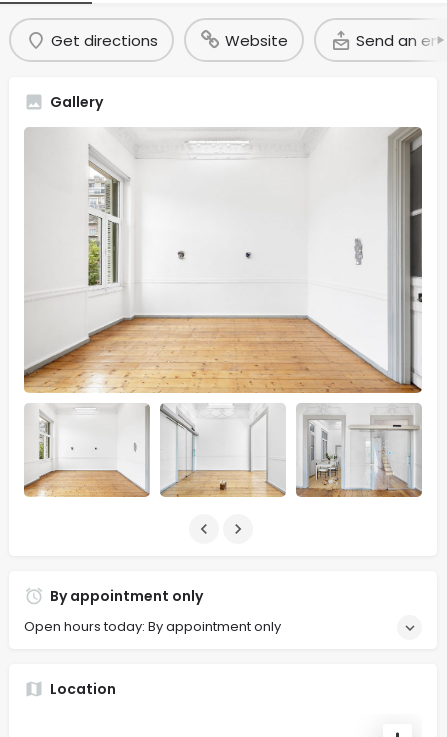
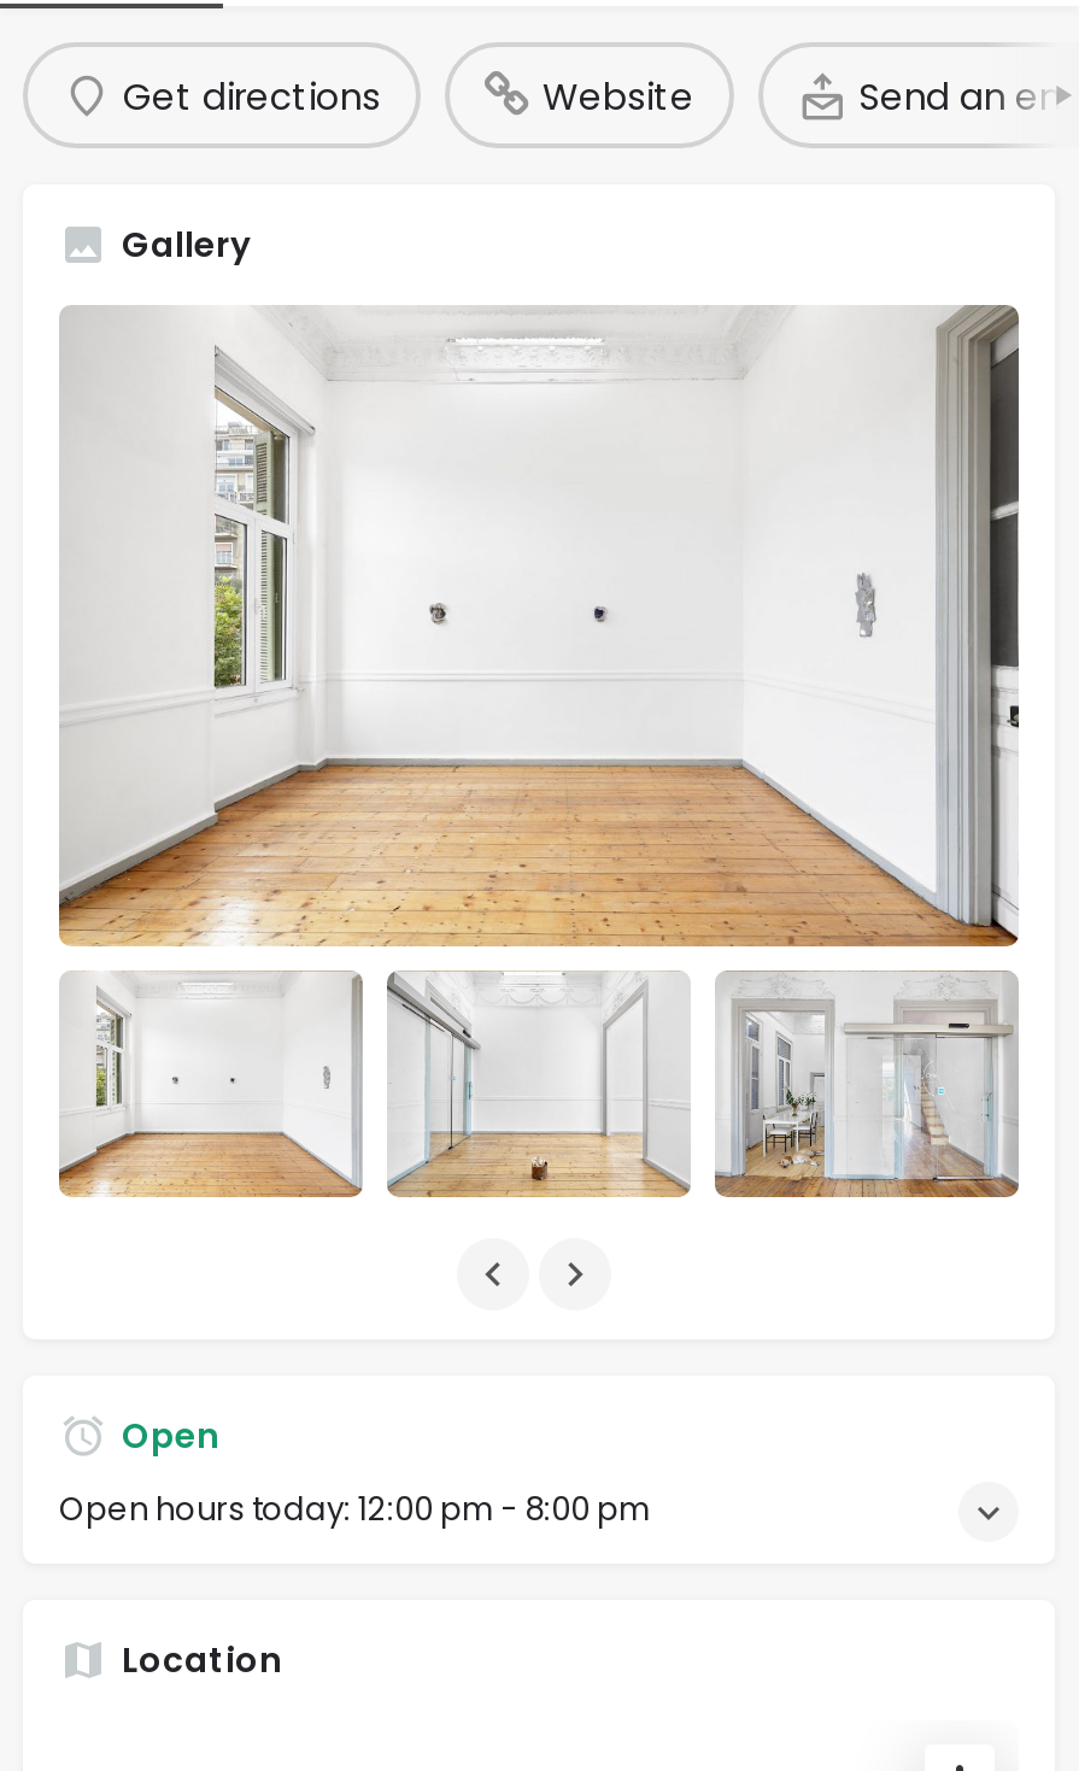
- By appointment only
+ Open

- Open hours today: By appointment only
+ Open hours today: 12:00 pm - 8:00 pm
